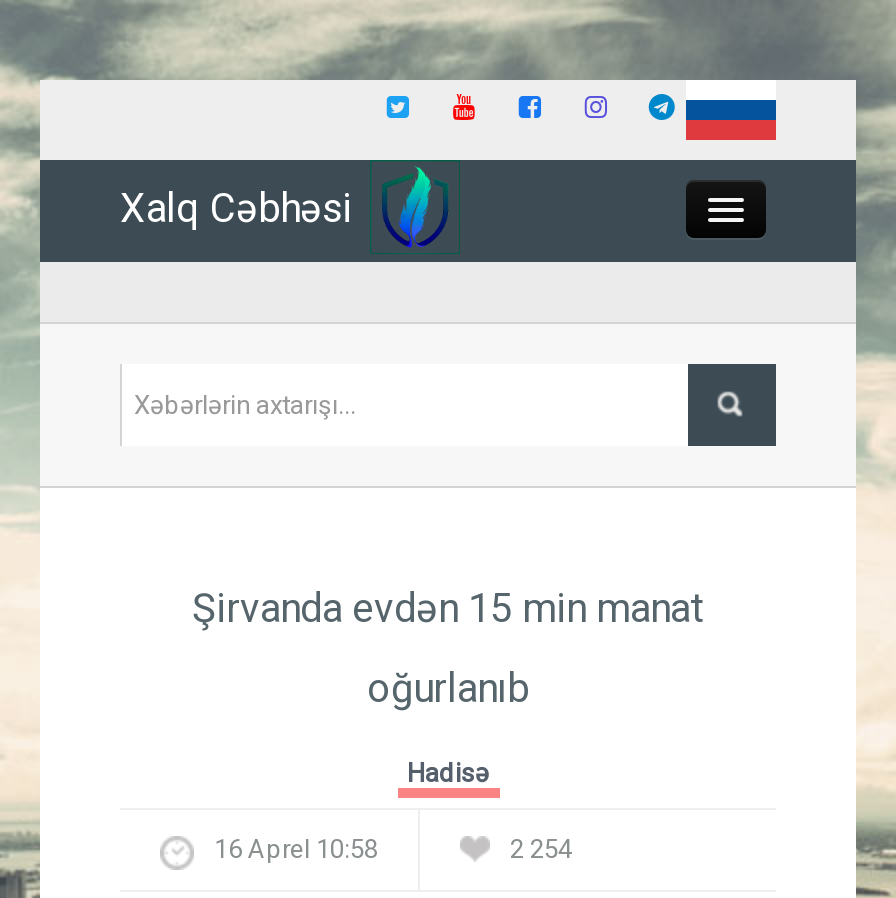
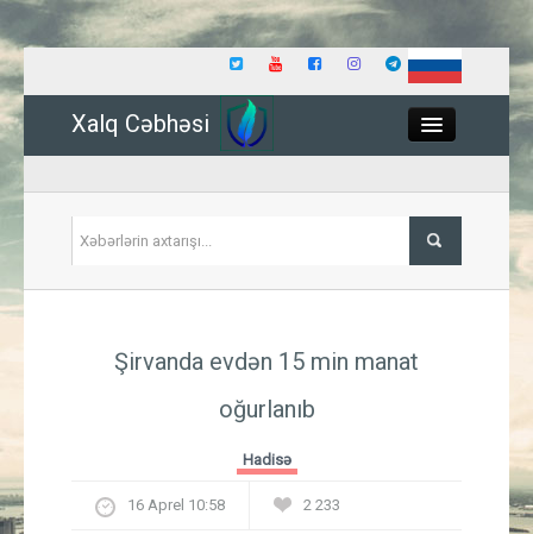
- 2 254
+ 2 233
